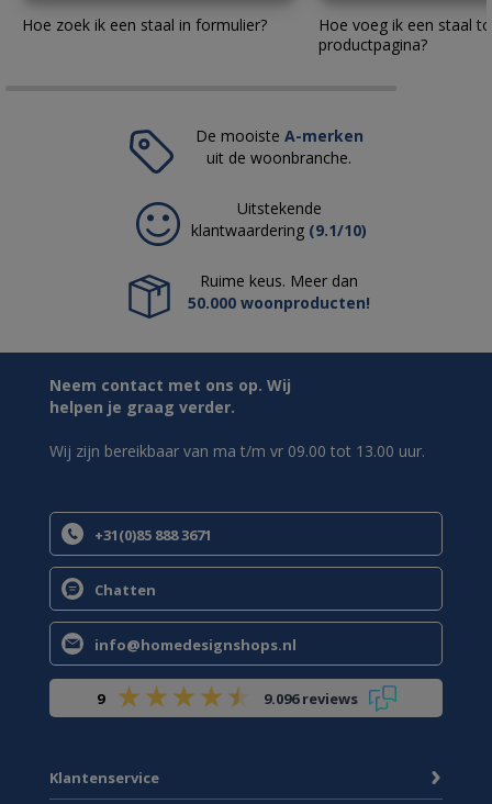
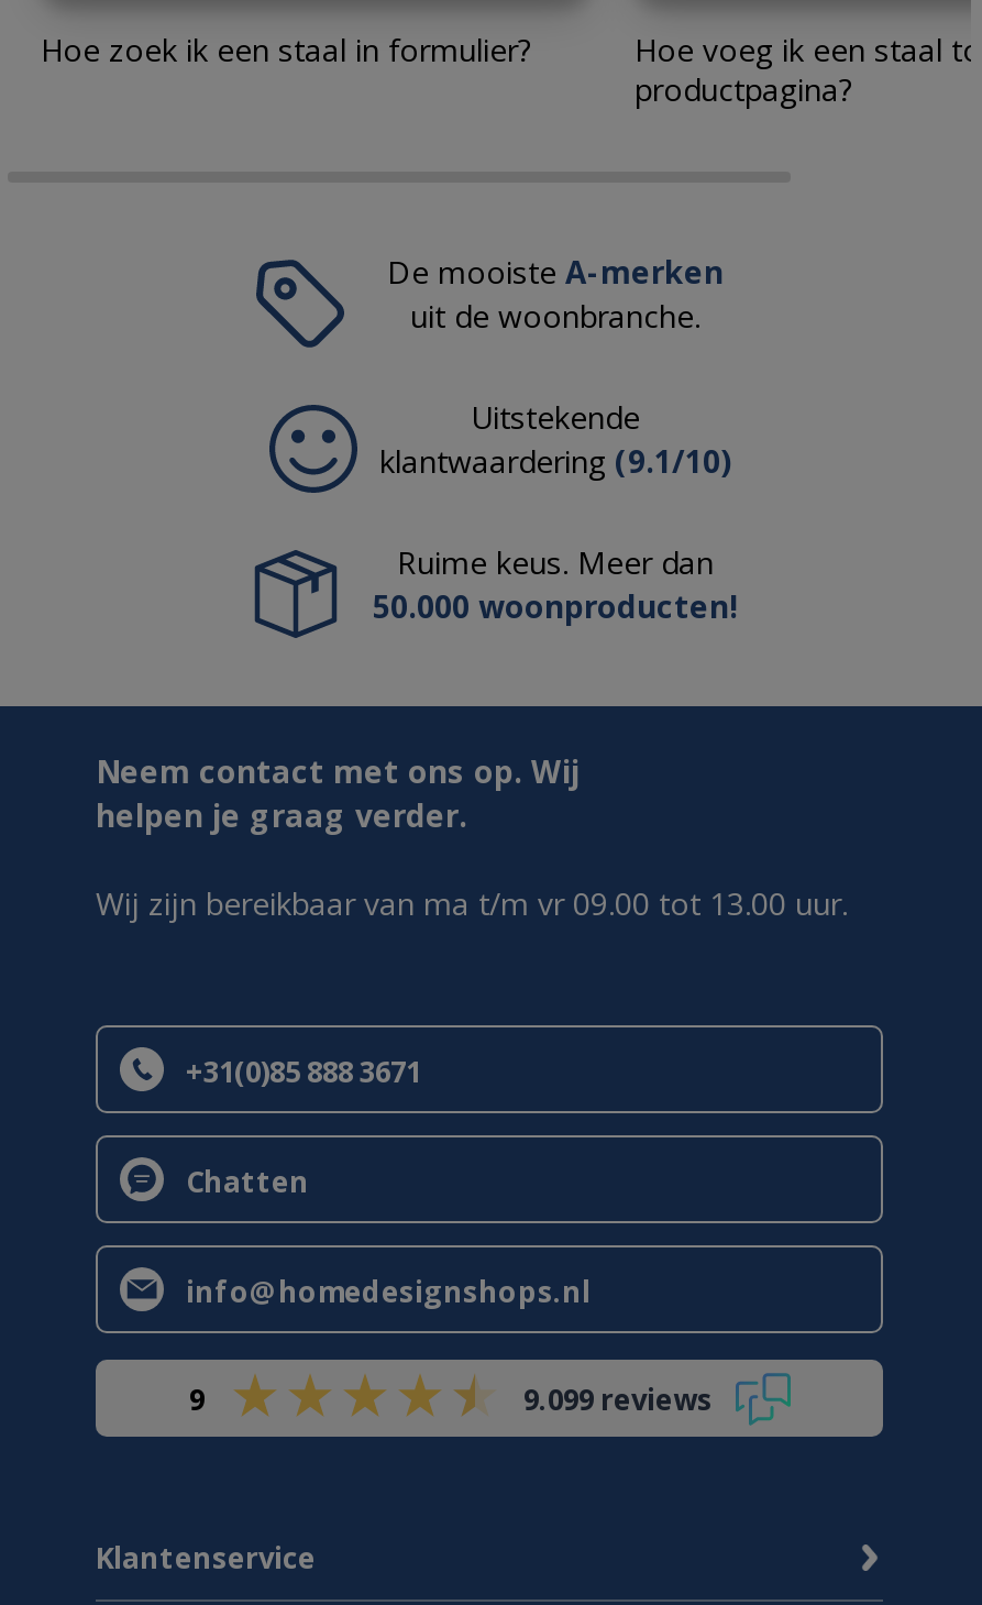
- 9.096 reviews
+ 9.099 reviews
